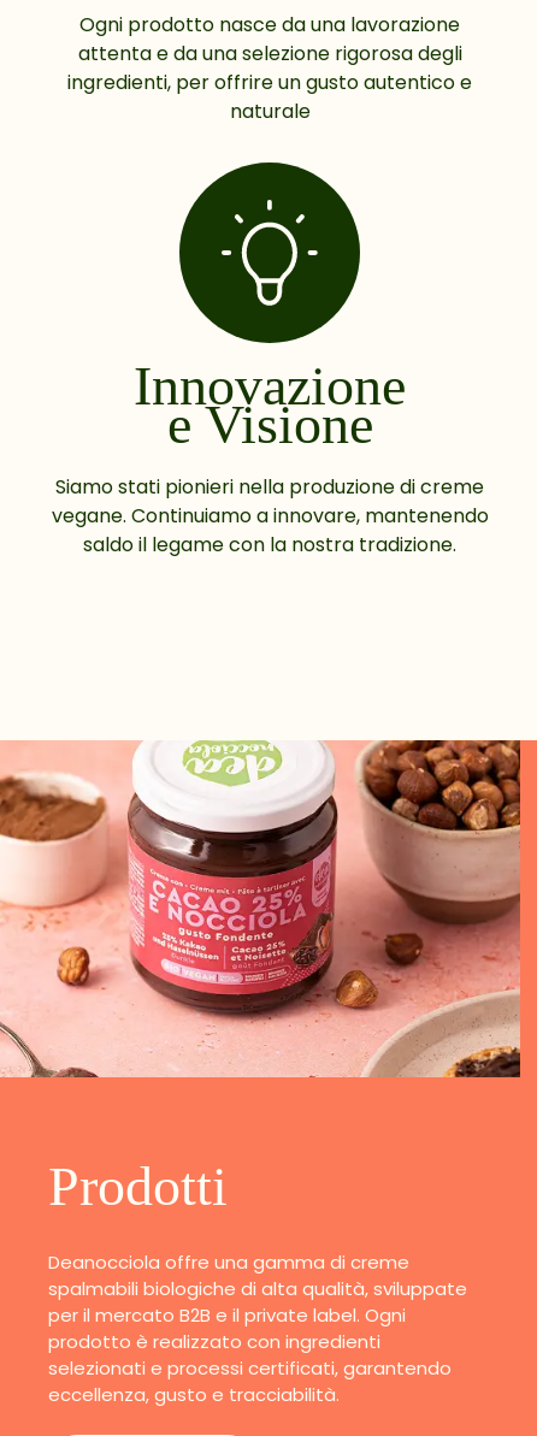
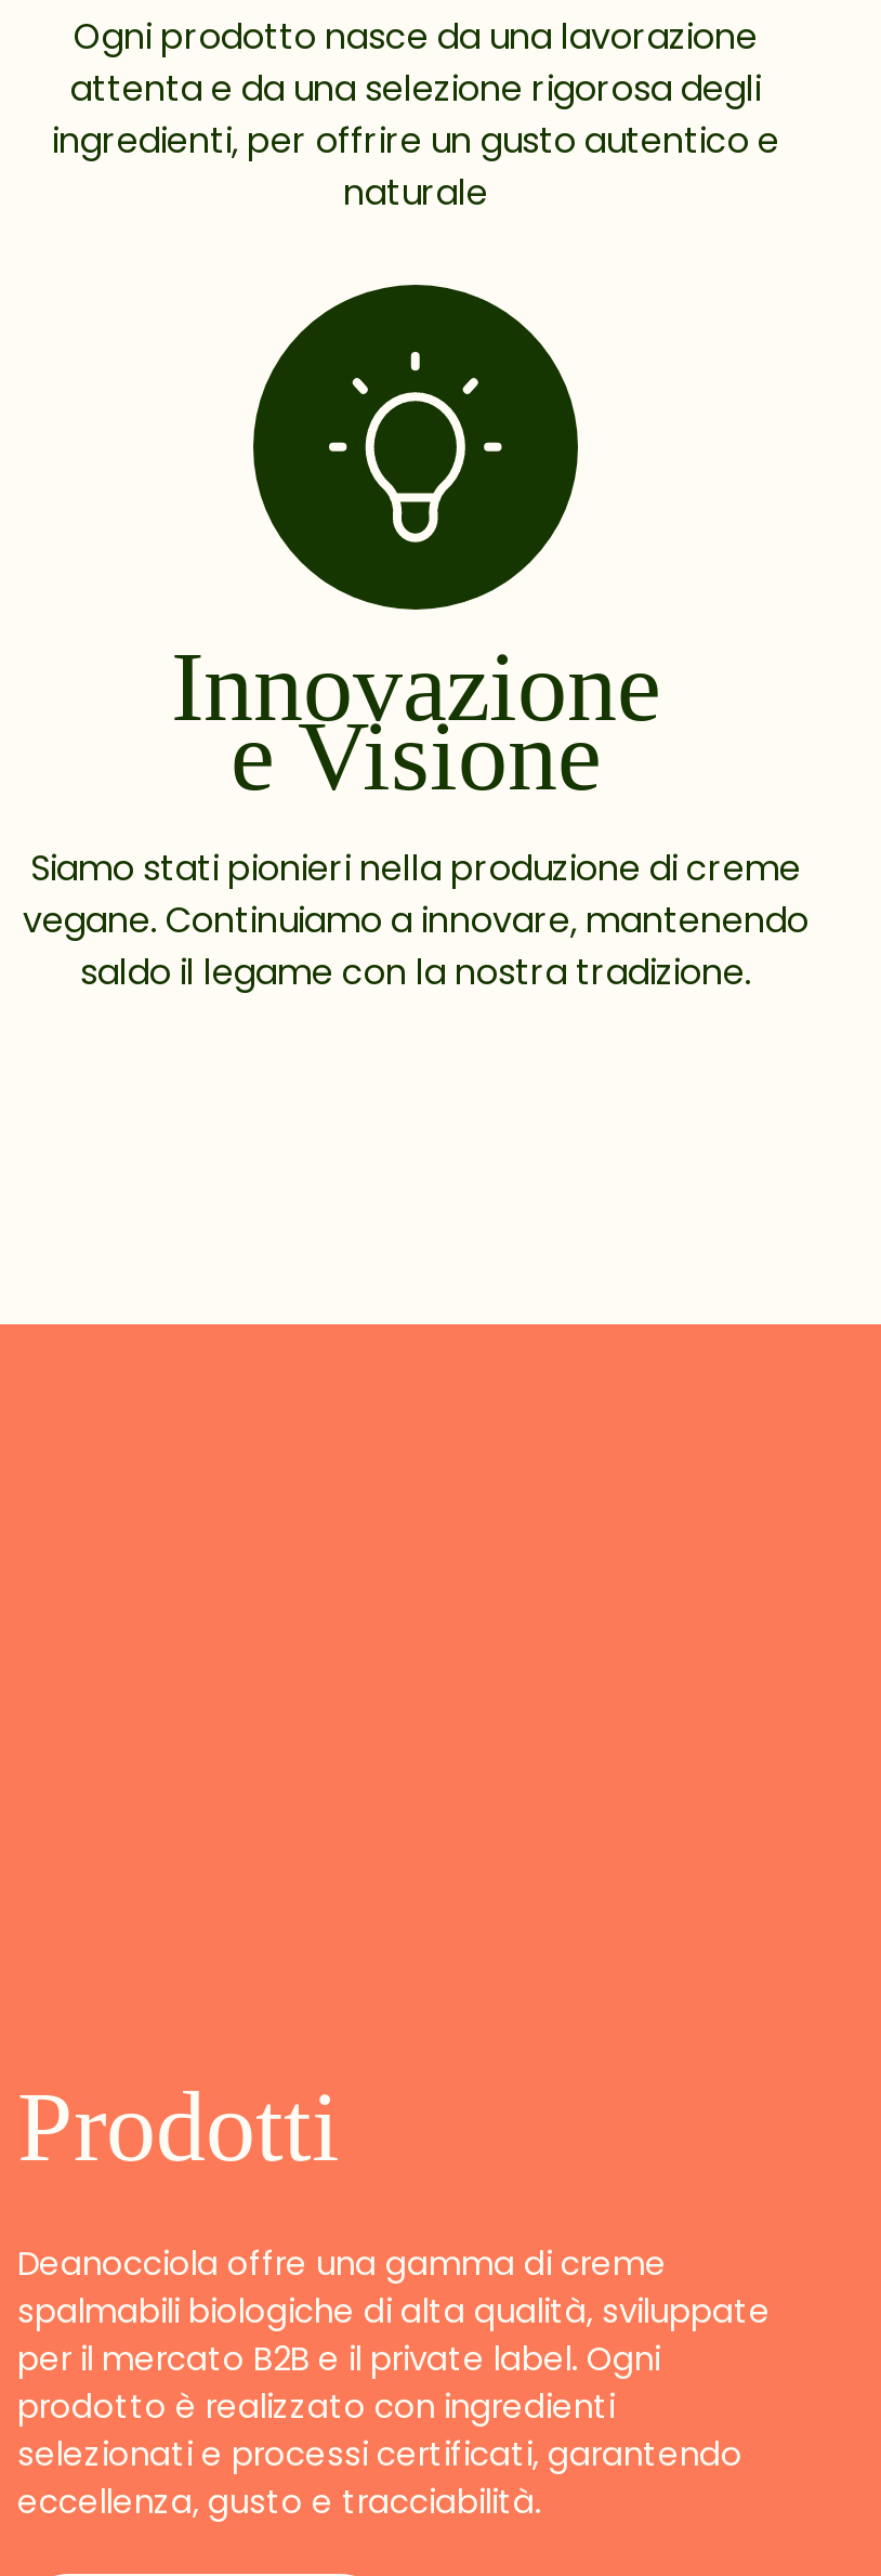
- [image]
